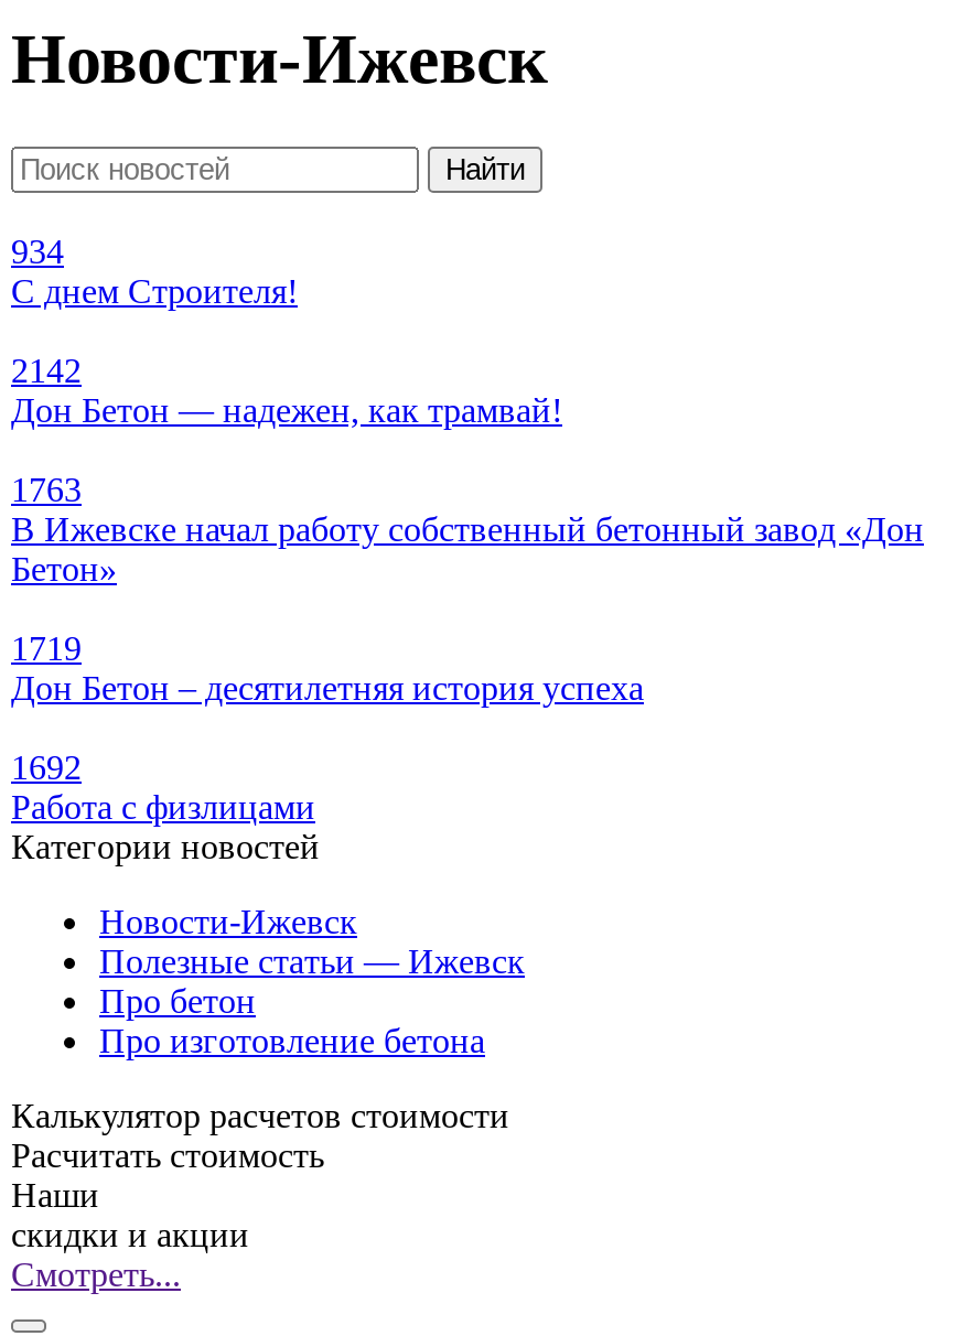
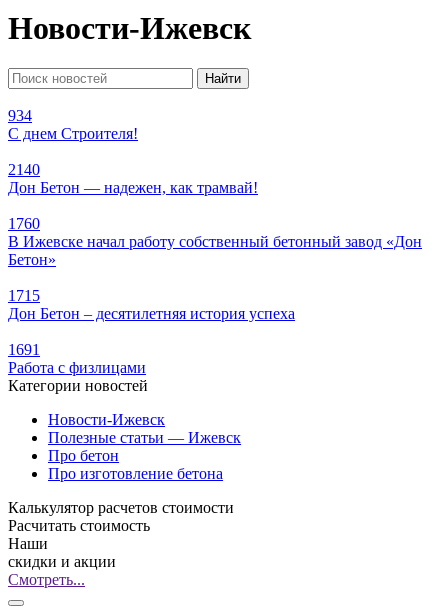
- 2142
+ 2140

- 1763
+ 1760

- 1719
+ 1715

- 1692
+ 1691
